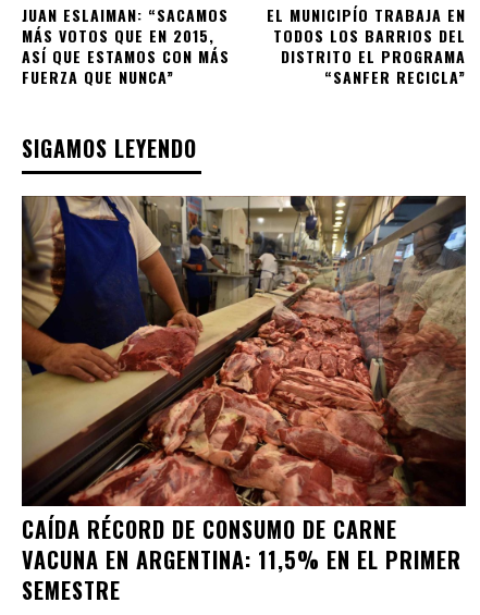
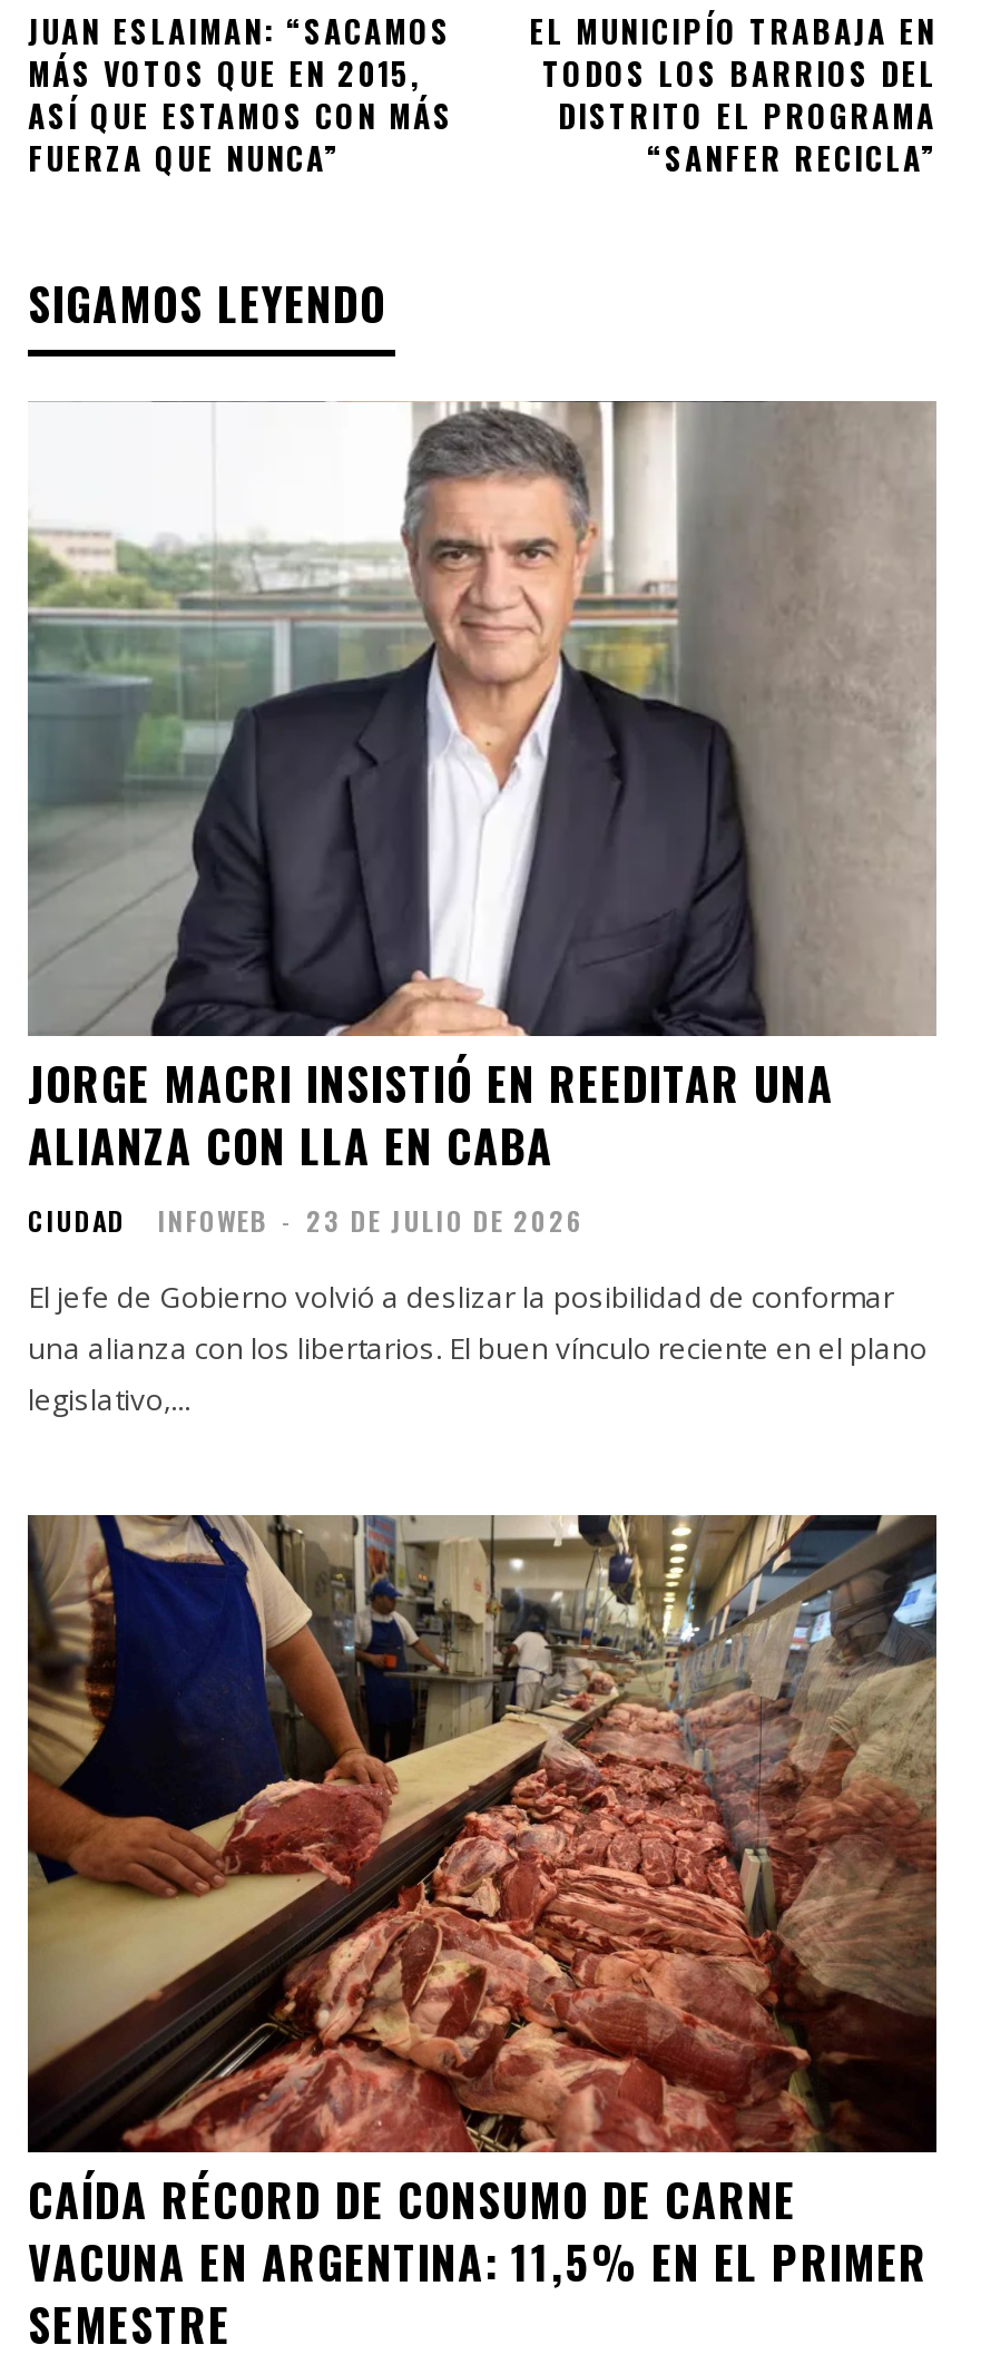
+ [image]
+ JORGE MACRI INSISTIÓ EN REEDITAR UNA
+ ALIANZA CON LLA EN CABA
+ CIUDAD
+ INFOWEB - 23 DE JULIO DE 2026
+ El jefe de Gobierno volvió a deslizar la posibilidad de conformar
+ una alianza con los libertarios. El buen vínculo reciente en el plano
+ legislativo,...
